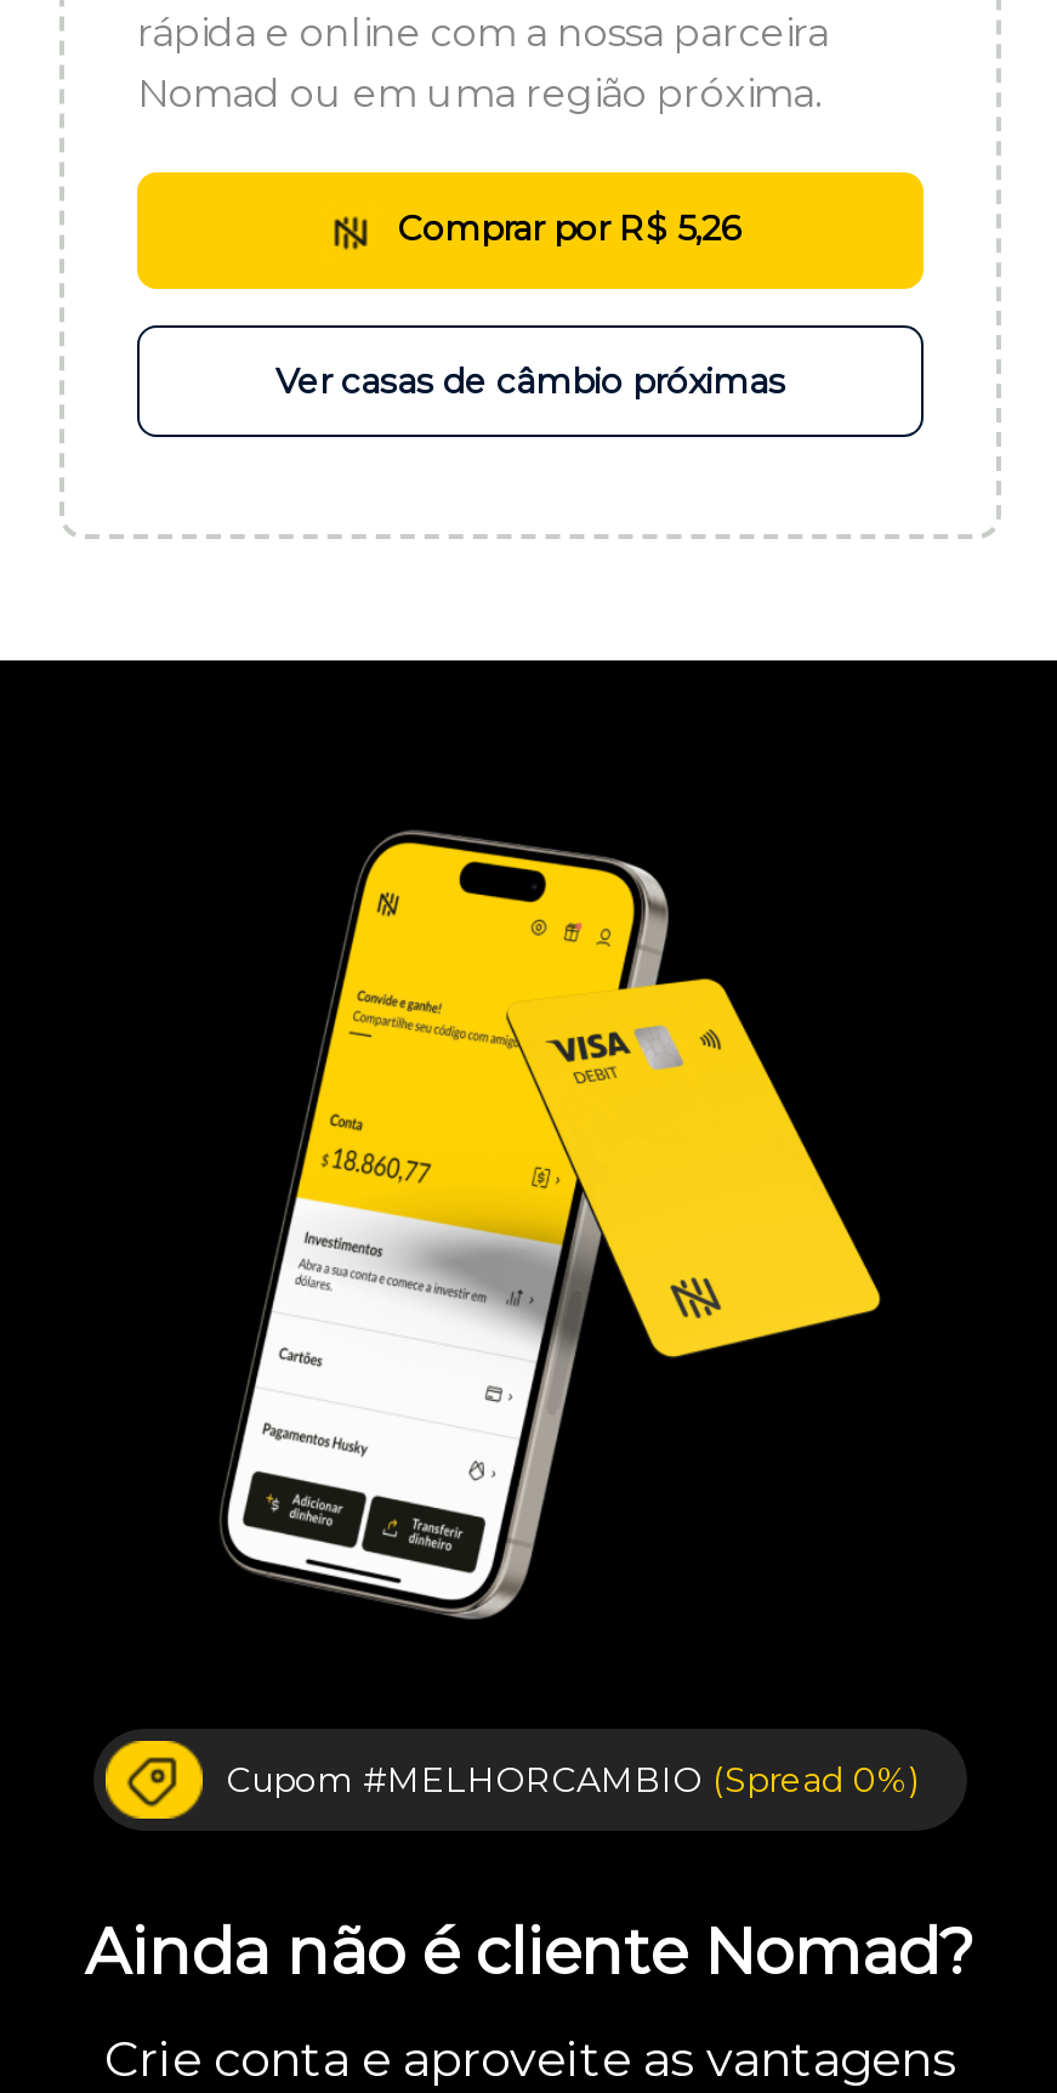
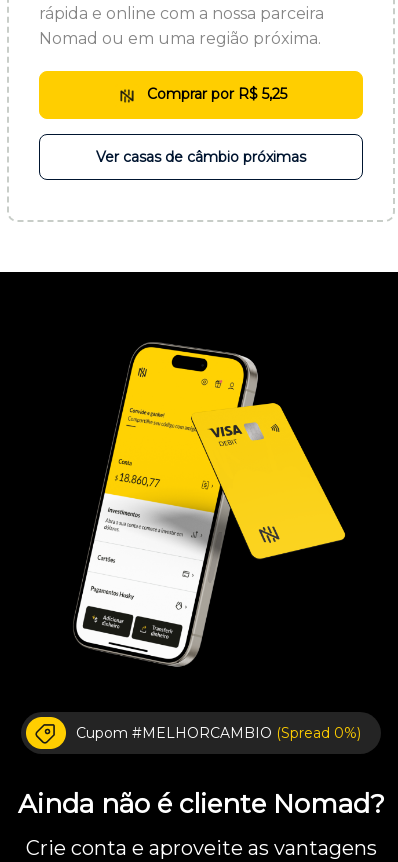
- Comprar por R$ 5,26
+ Comprar por R$ 5,25
